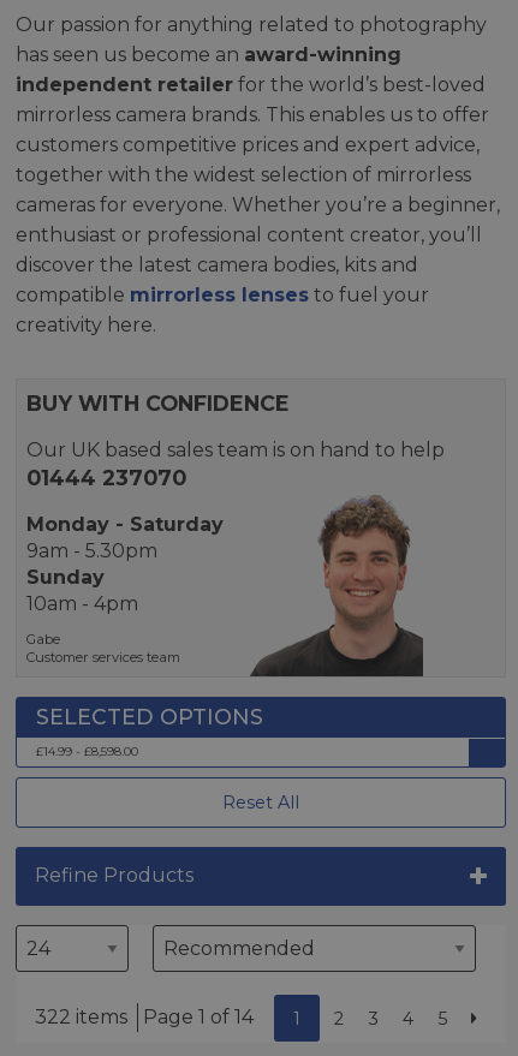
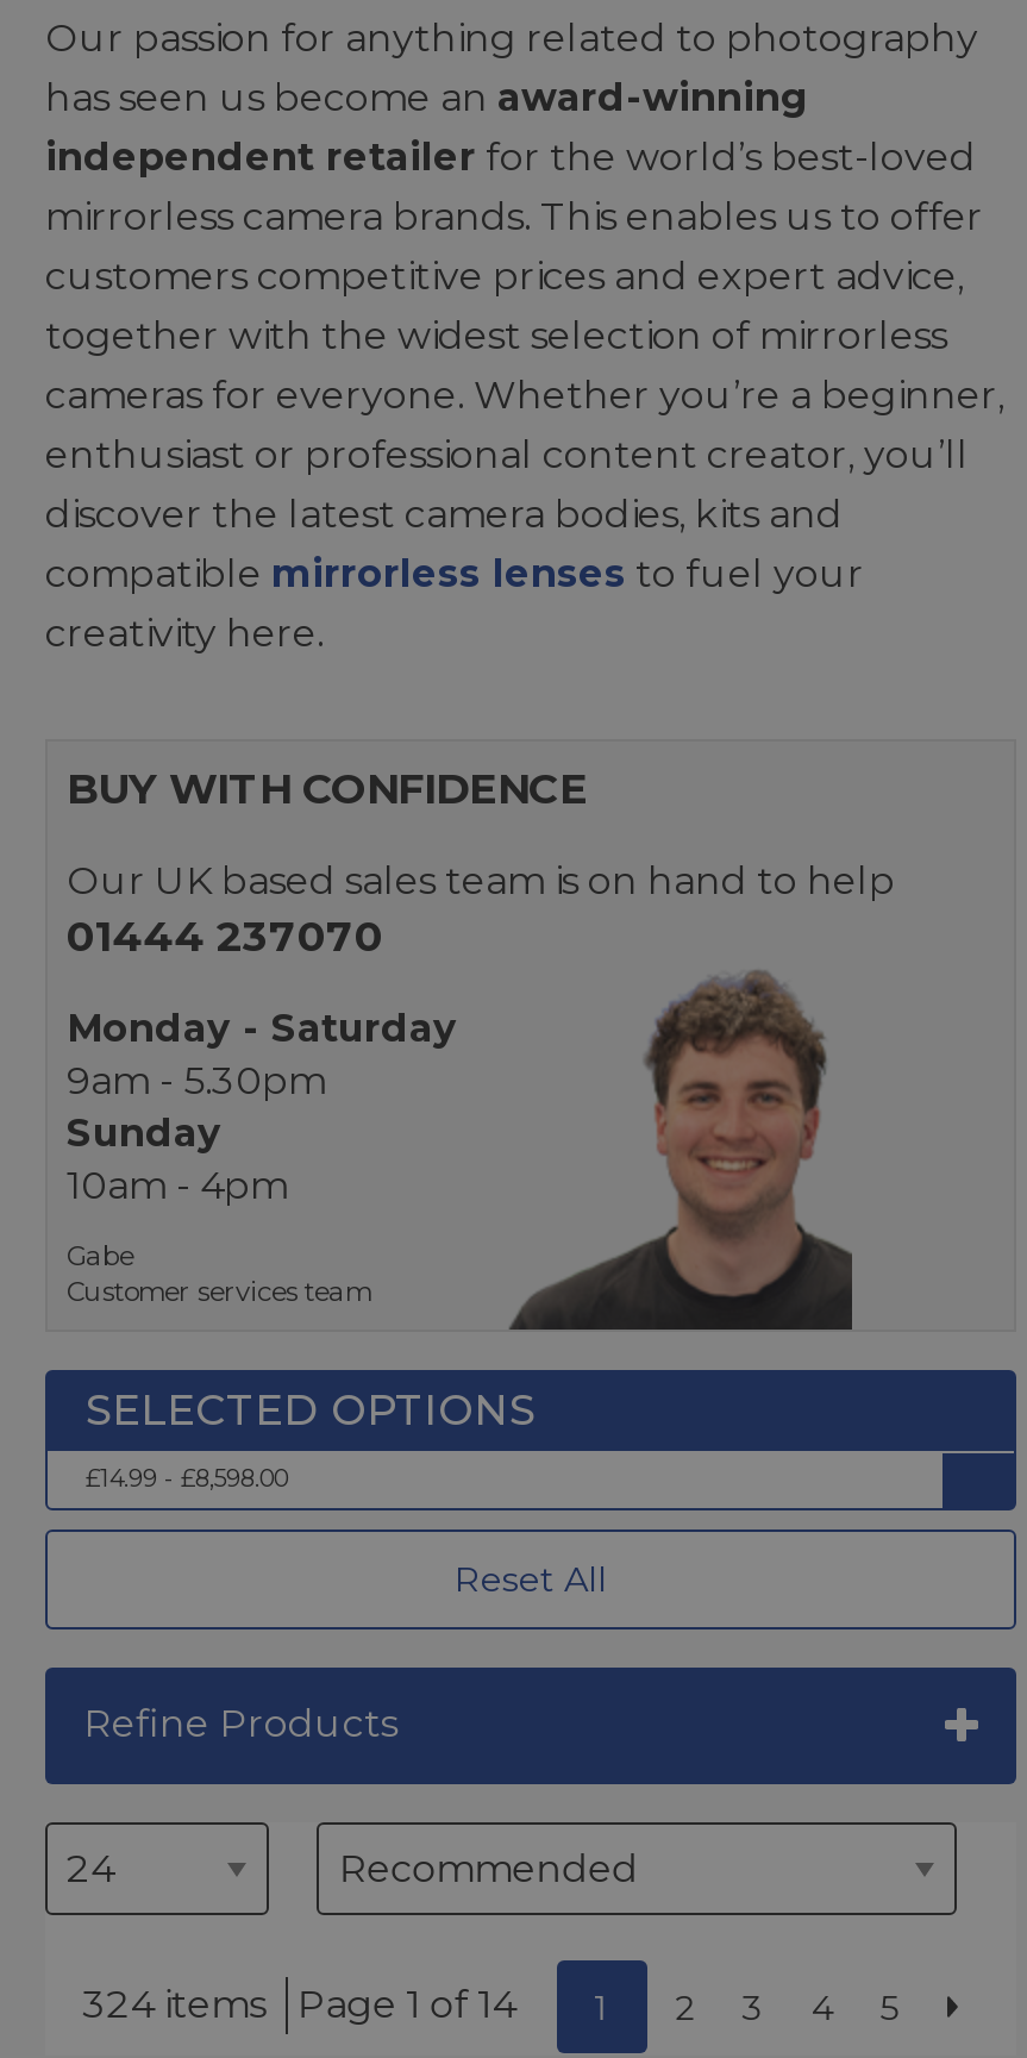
- 322 items Page 1 of 14 1 2 3 4 5
+ 324 items Page 1 of 14 1 2 3 4 5
